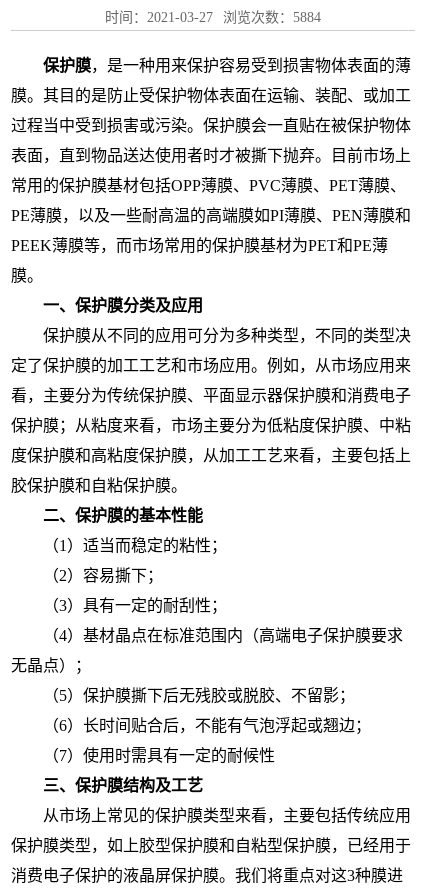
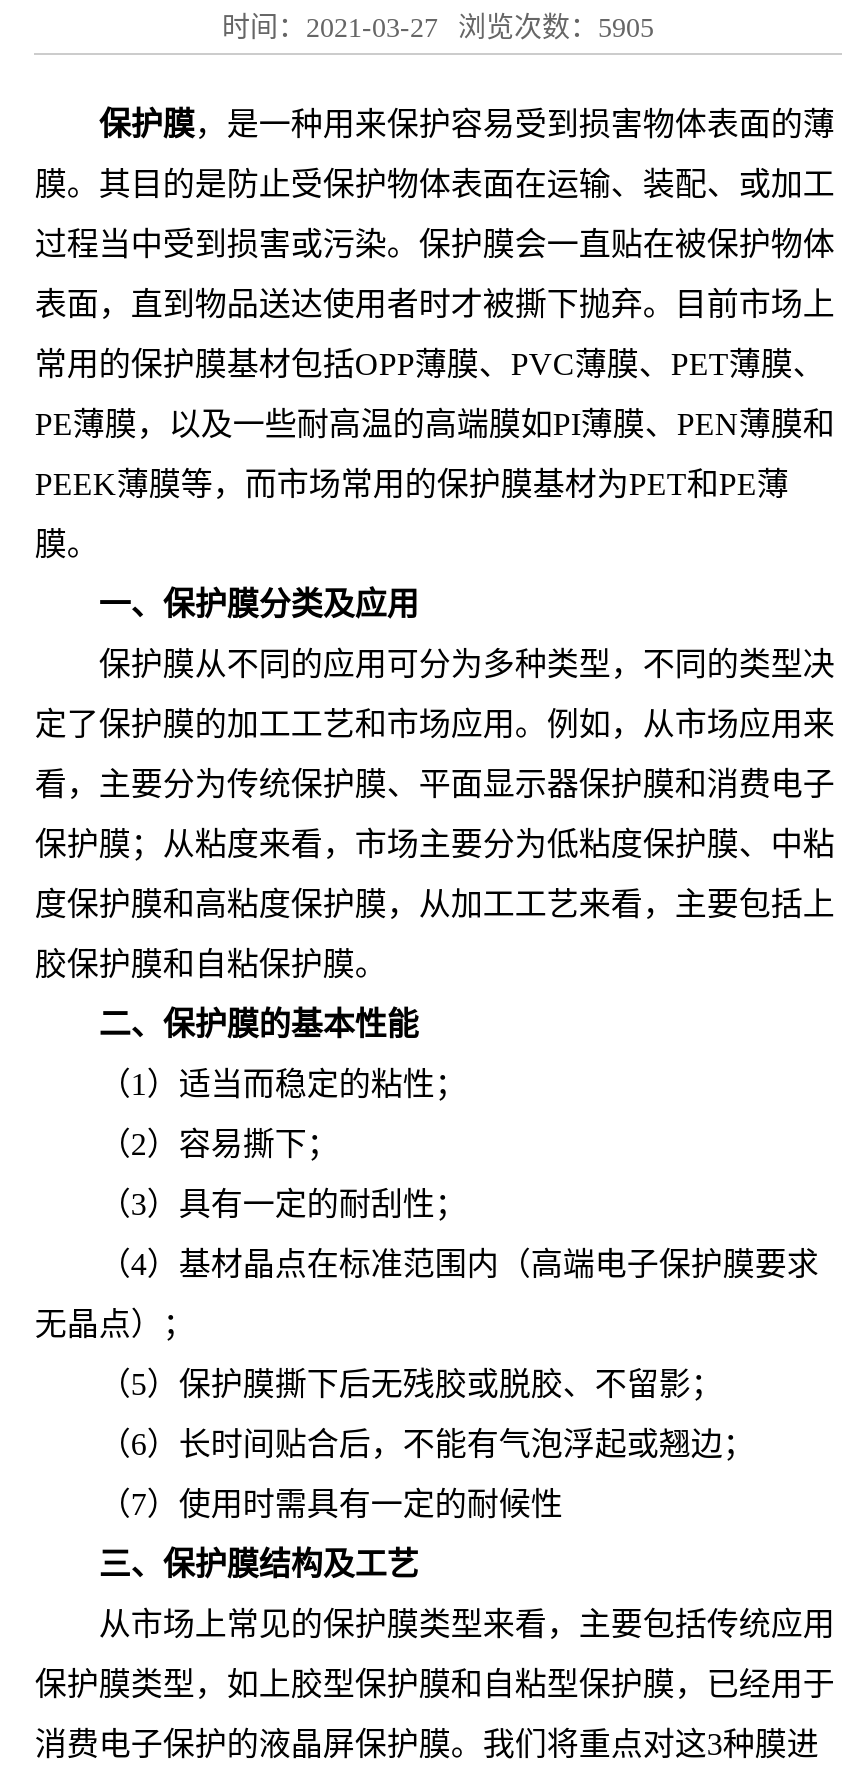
- 时间：2021-03-27 浏览次数：5884
+ 时间：2021-03-27 浏览次数：5905
